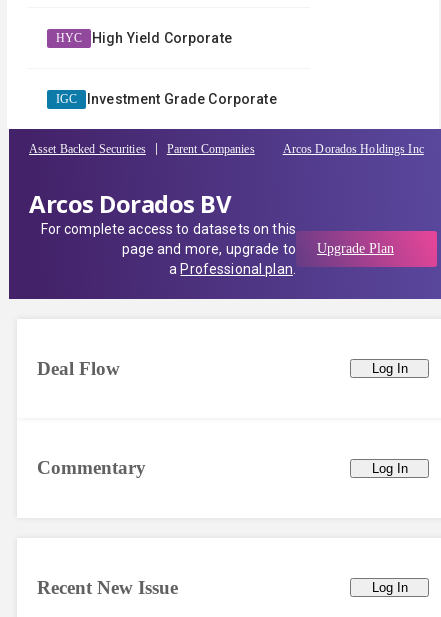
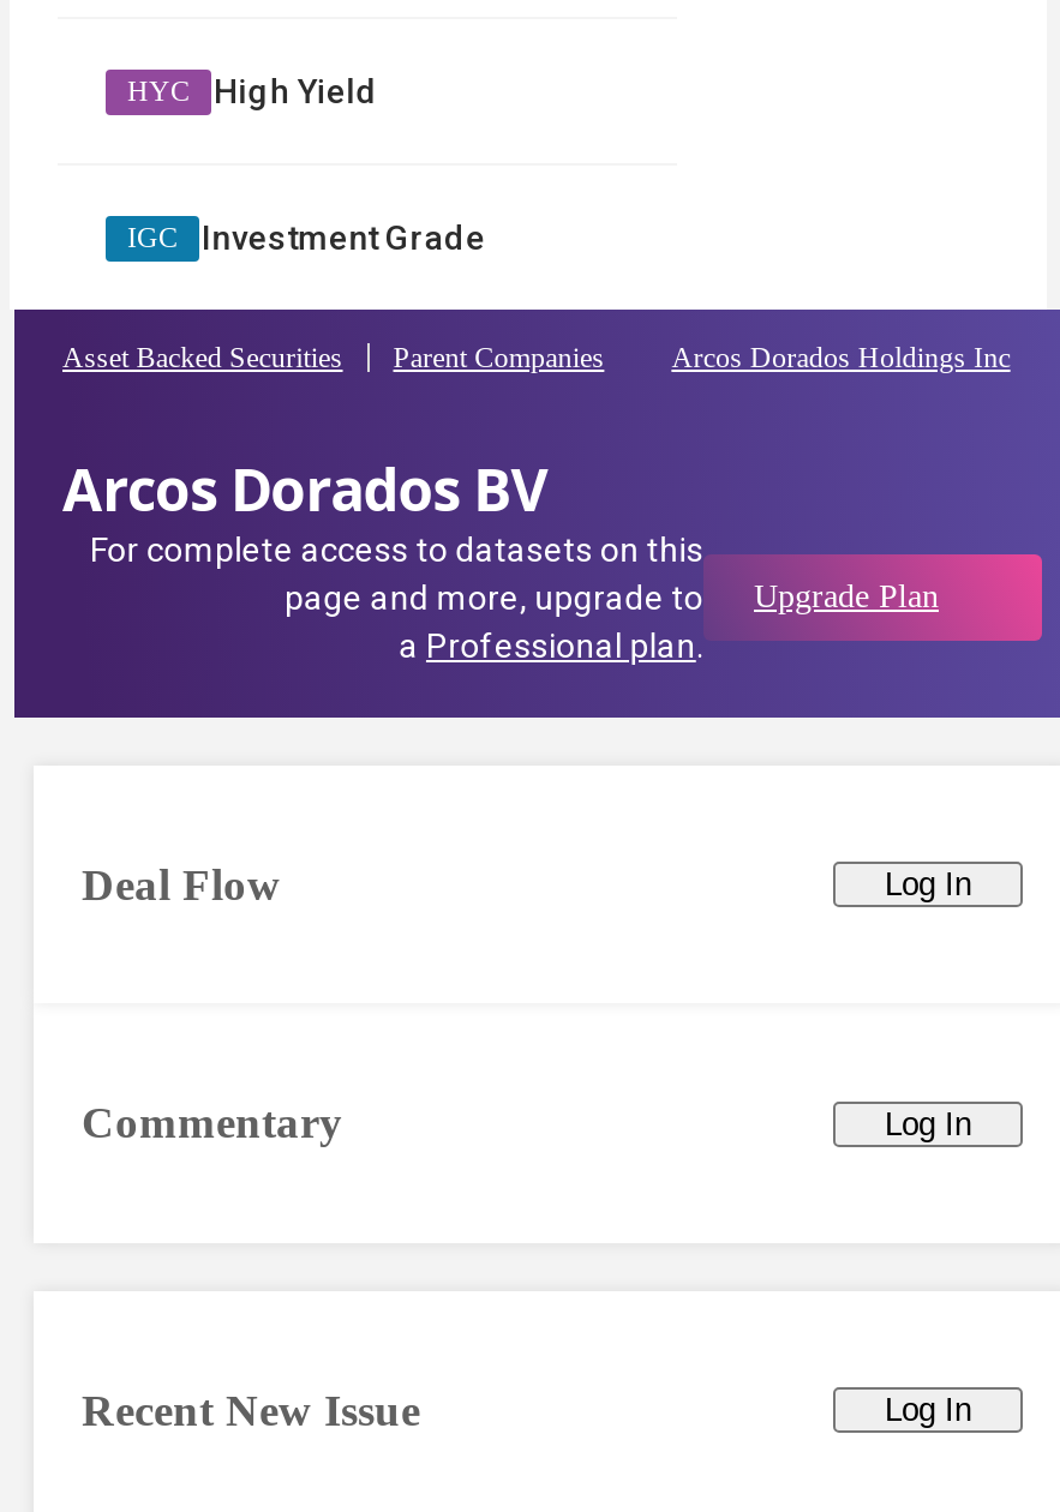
- High Yield Corporate
+ High Yield

- Investment Grade Corporate
+ Investment Grade
